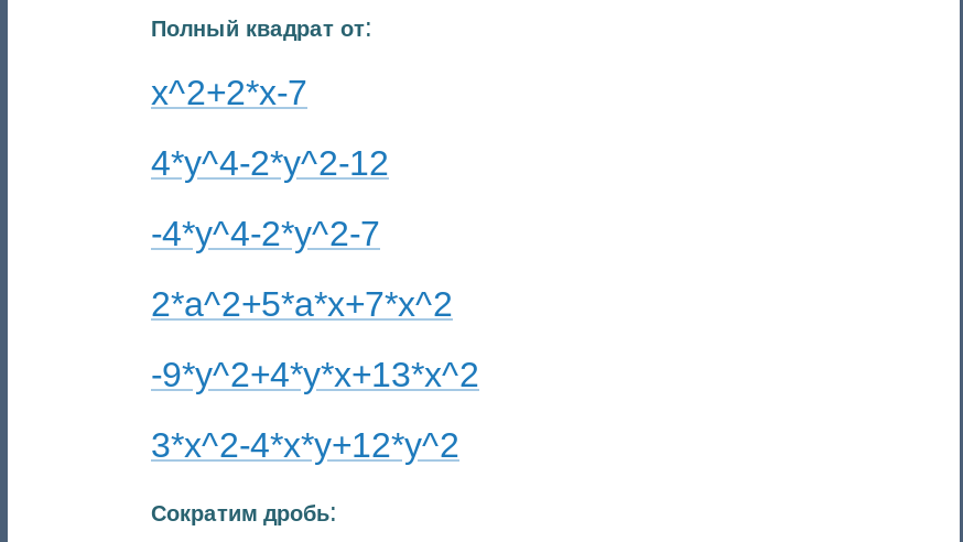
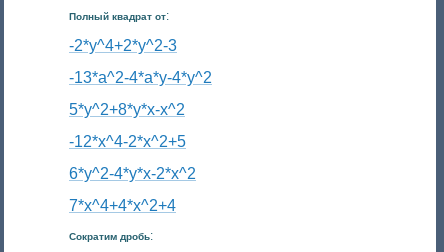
- x^2+2*x-7
+ -2*y^4+2*y^2-3

- 4*y^4-2*y^2-12
+ -13*a^2-4*a*y-4*y^2

- -4*y^4-2*y^2-7
+ 5*y^2+8*y*x-x^2

- 2*a^2+5*a*x+7*x^2
+ -12*x^4-2*x^2+5

- -9*y^2+4*y*x+13*x^2
+ 6*y^2-4*y*x-2*x^2

- 3*x^2-4*x*y+12*y^2
+ 7*x^4+4*x^2+4
